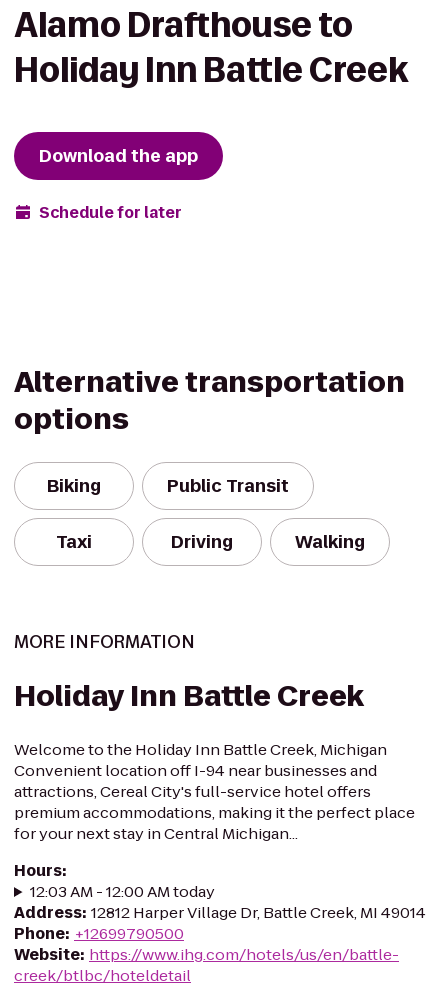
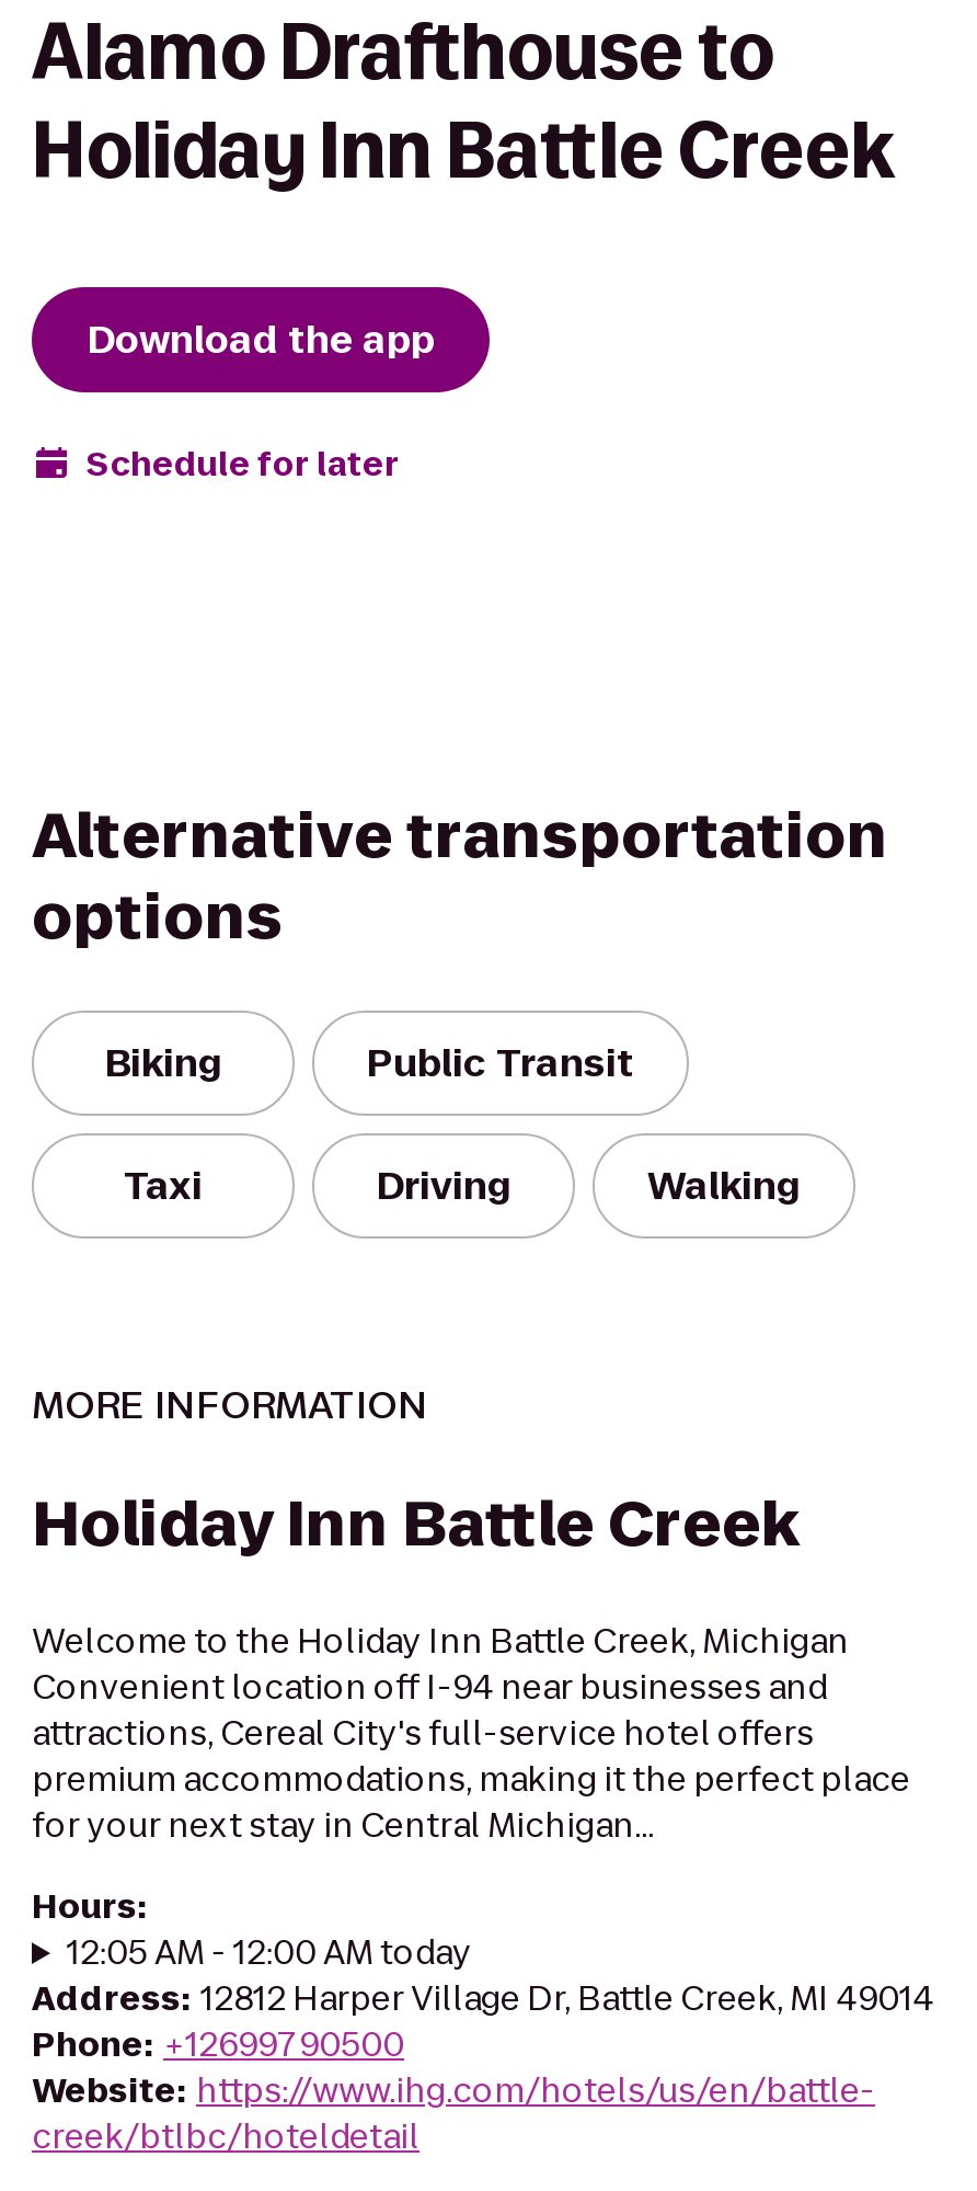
- 12:03 AM - 12:00 AM today
+ 12:05 AM - 12:00 AM today
